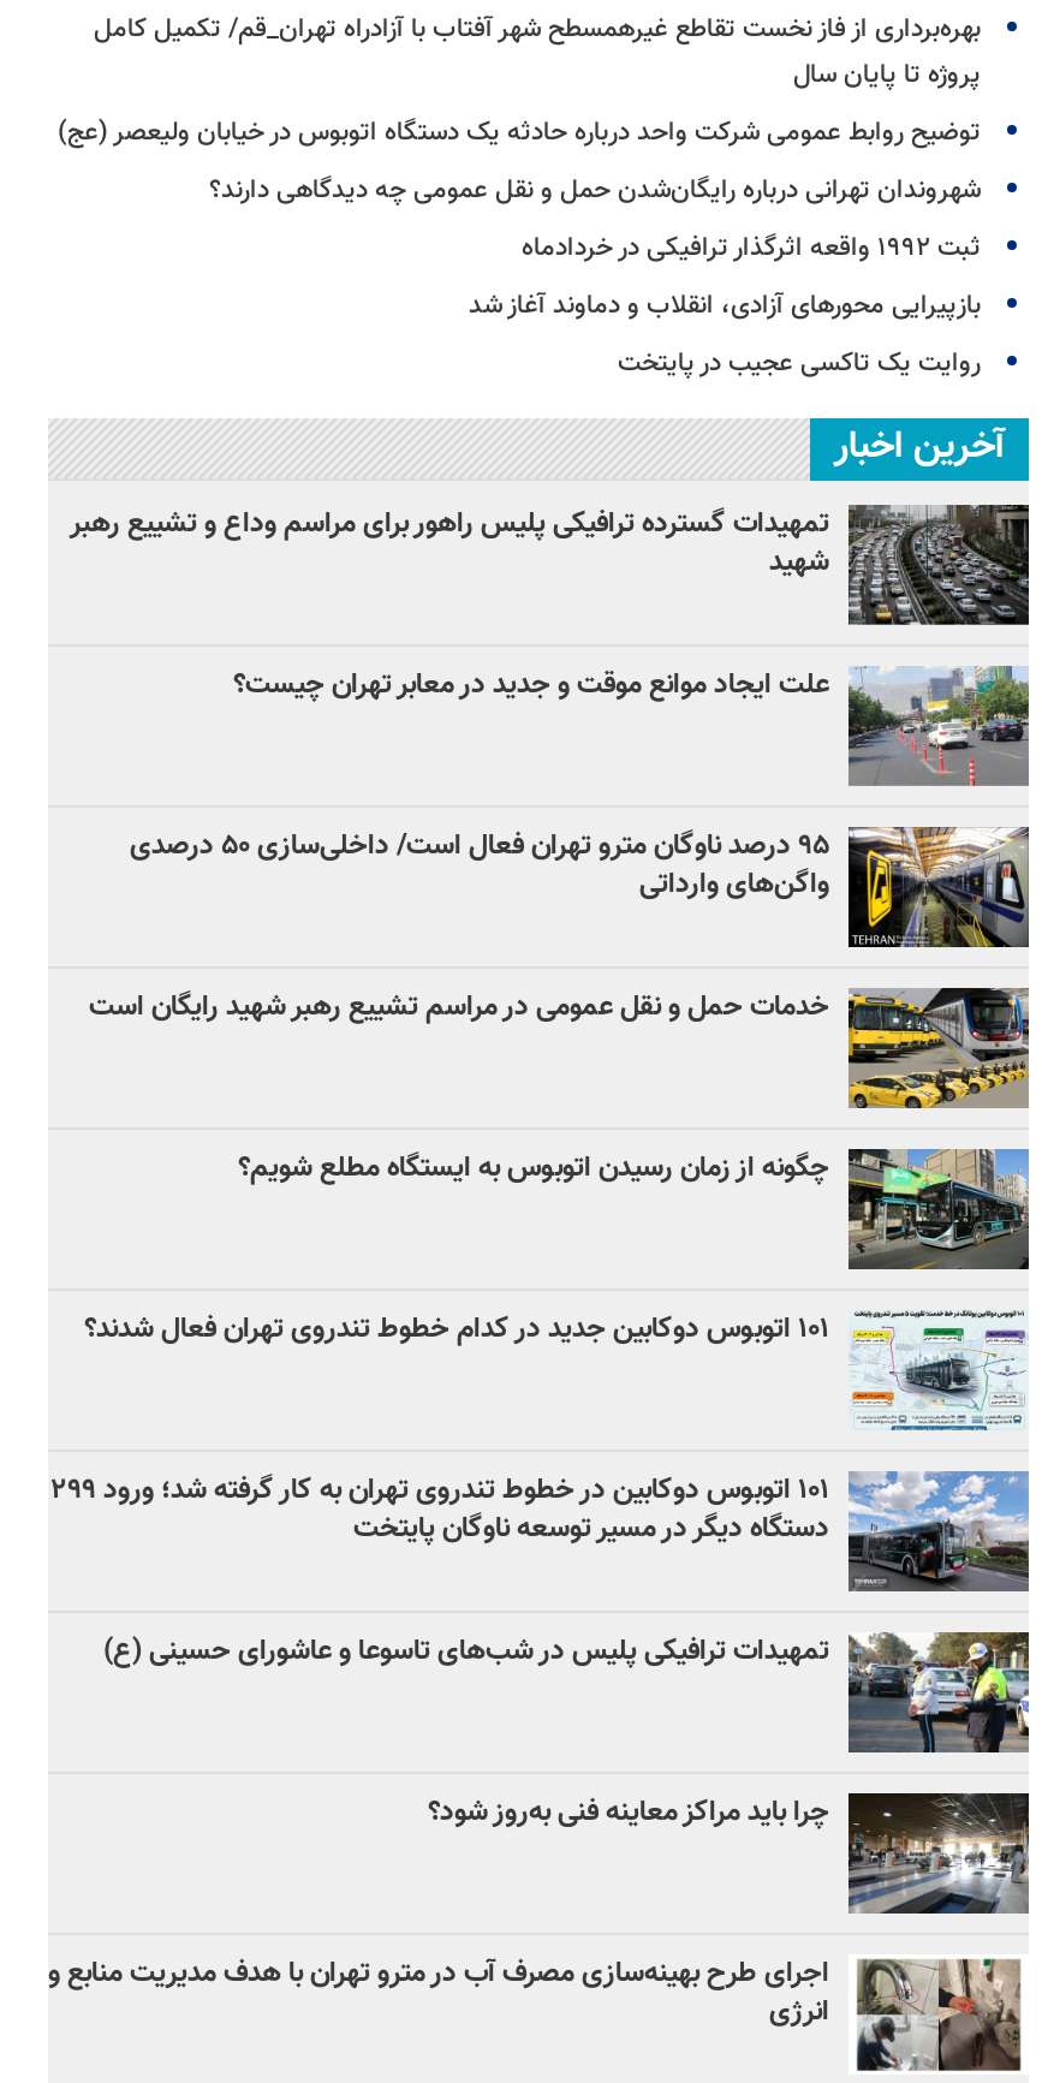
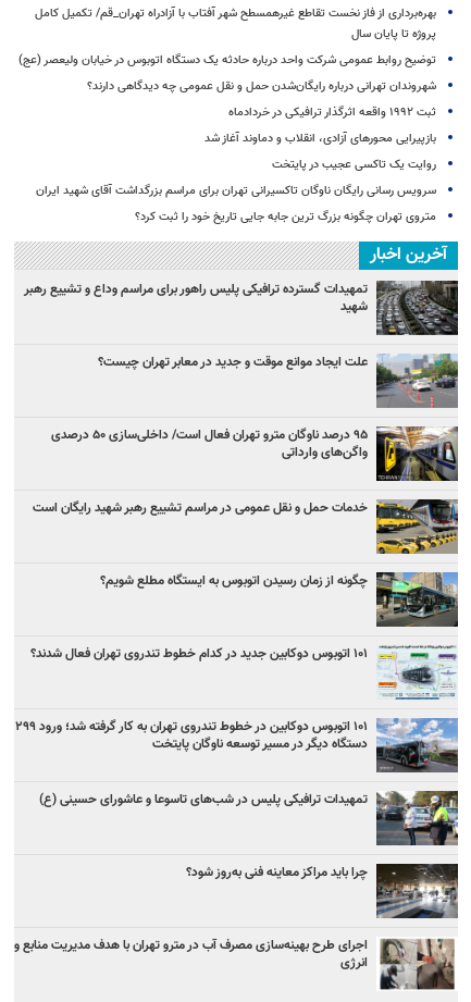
+ سرویس رسانی رایگان ناوگان تاکسیرانی تهران برای مراسم بزرگداشت آقای شهید ایران
+ متروی تهران چگونه بزرگ ترین جابه جایی تاریخ خود را ثبت کرد؟
